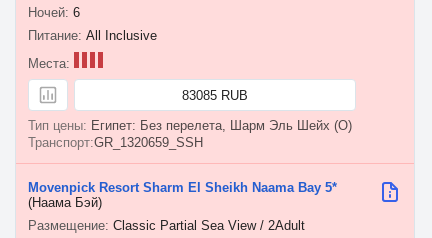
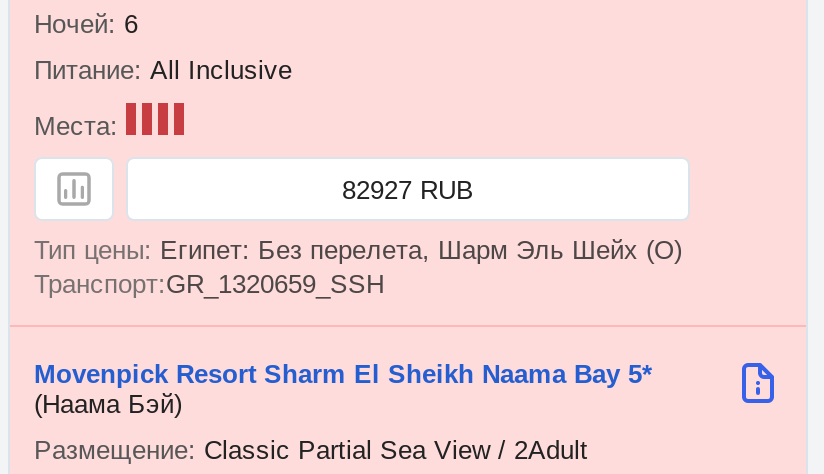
- 83085 RUB
+ 82927 RUB
